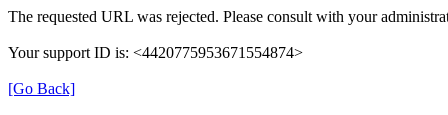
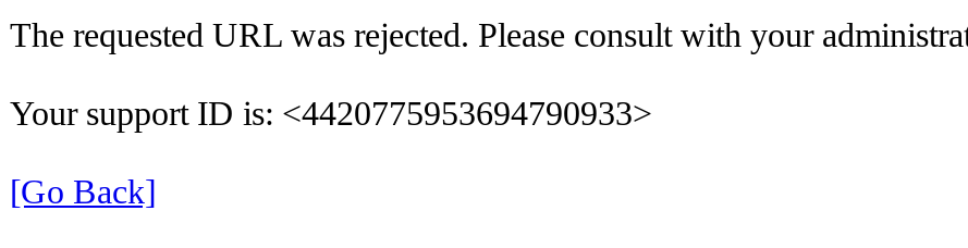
- Your support ID is: <4420775953671554874>
+ Your support ID is: <4420775953694790933>
